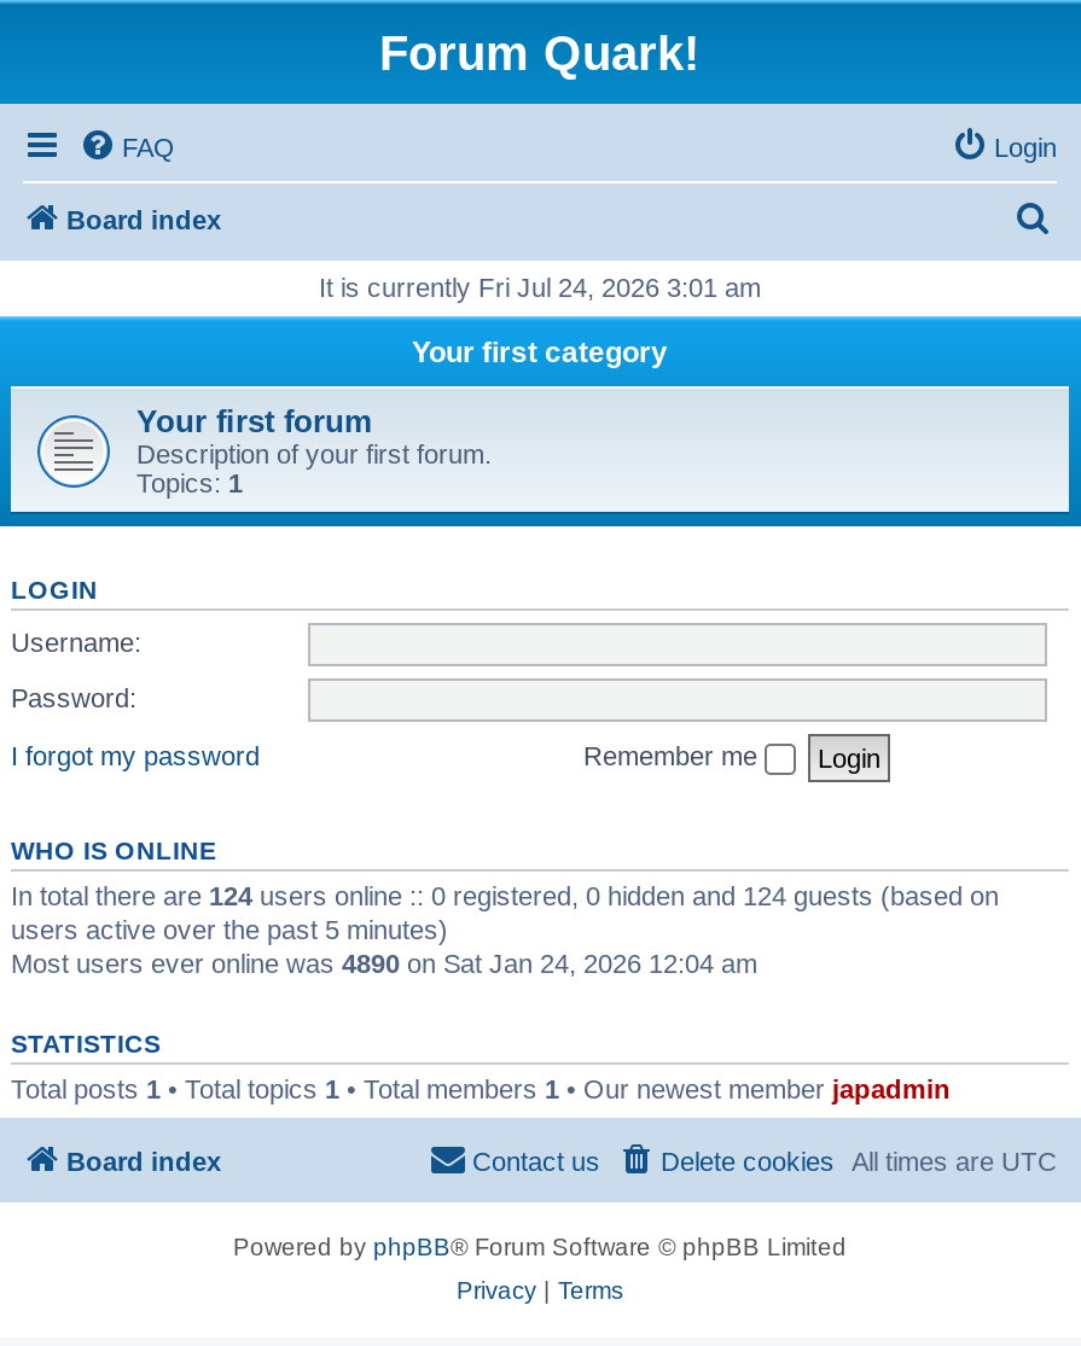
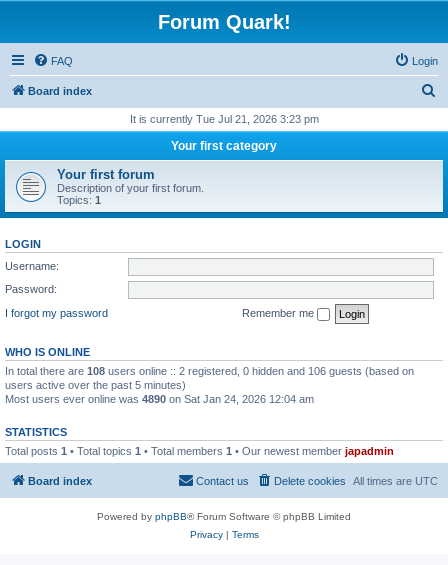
- It is currently Fri Jul 24, 2026 3:01 am
+ It is currently Tue Jul 21, 2026 3:23 pm

- In total there are 124 users online :: 0 registered, 0 hidden and 124 guests (based on
+ In total there are 108 users online :: 2 registered, 0 hidden and 106 guests (based on
